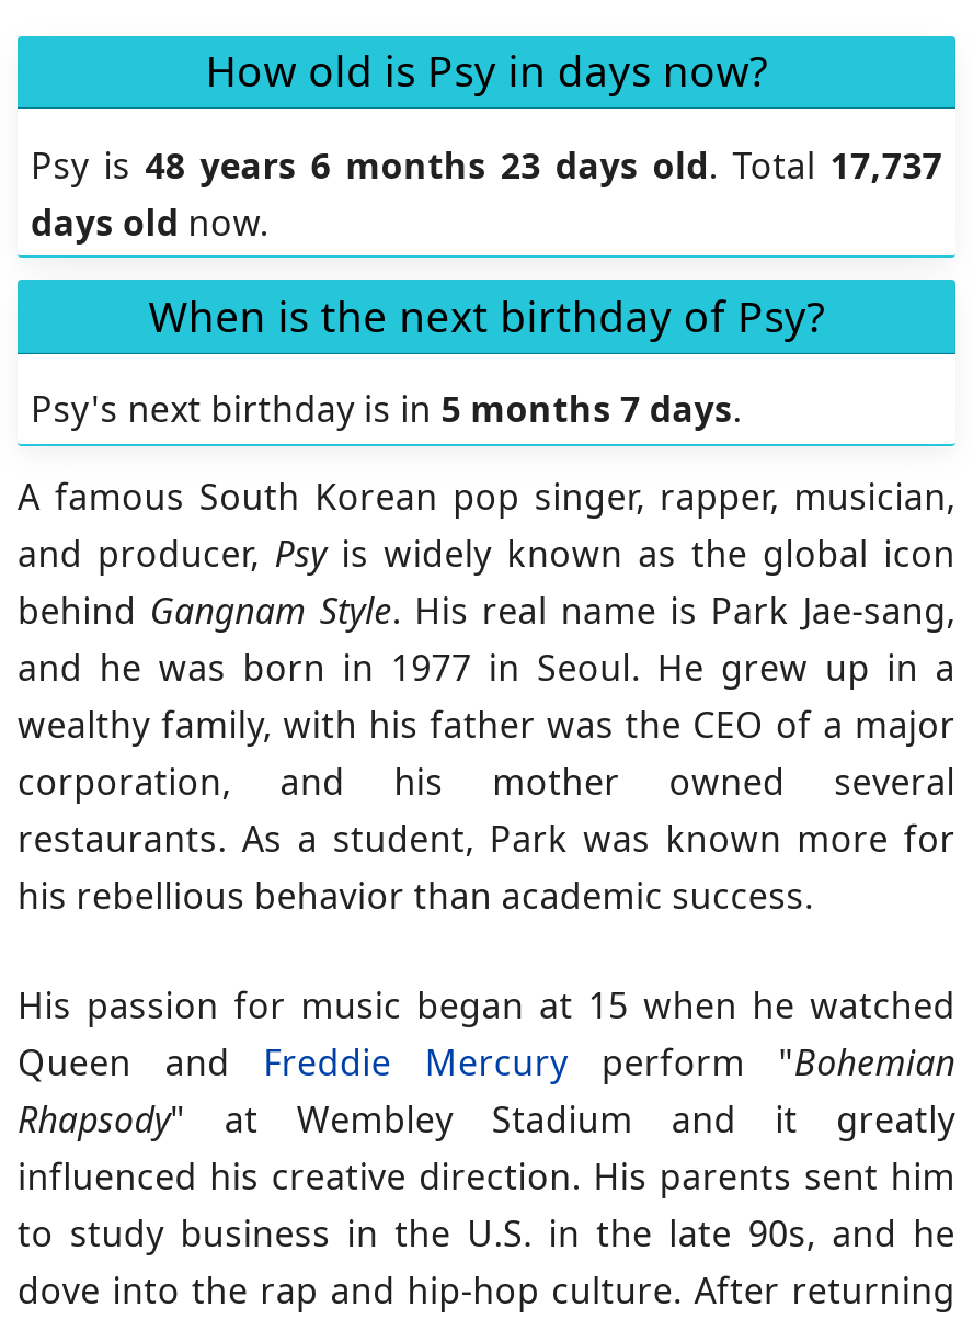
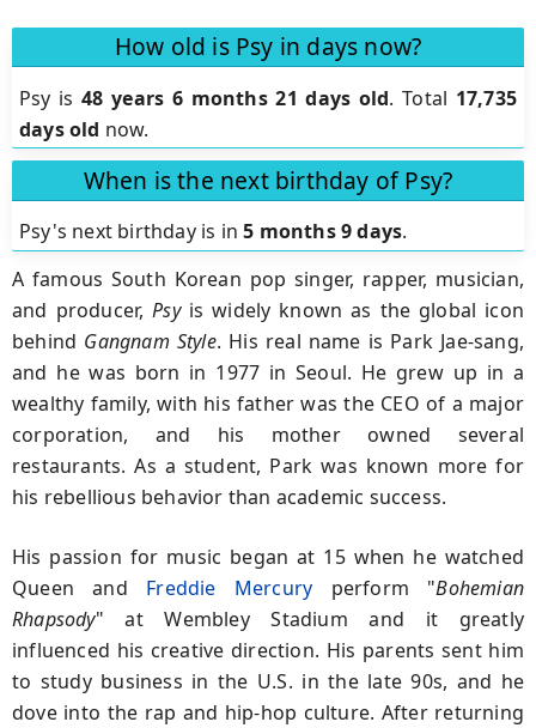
- Psy is 48 years 6 months 23 days old. Total 17,737
+ Psy is 48 years 6 months 21 days old. Total 17,735

- Psy's next birthday is in 5 months 7 days.
+ Psy's next birthday is in 5 months 9 days.
